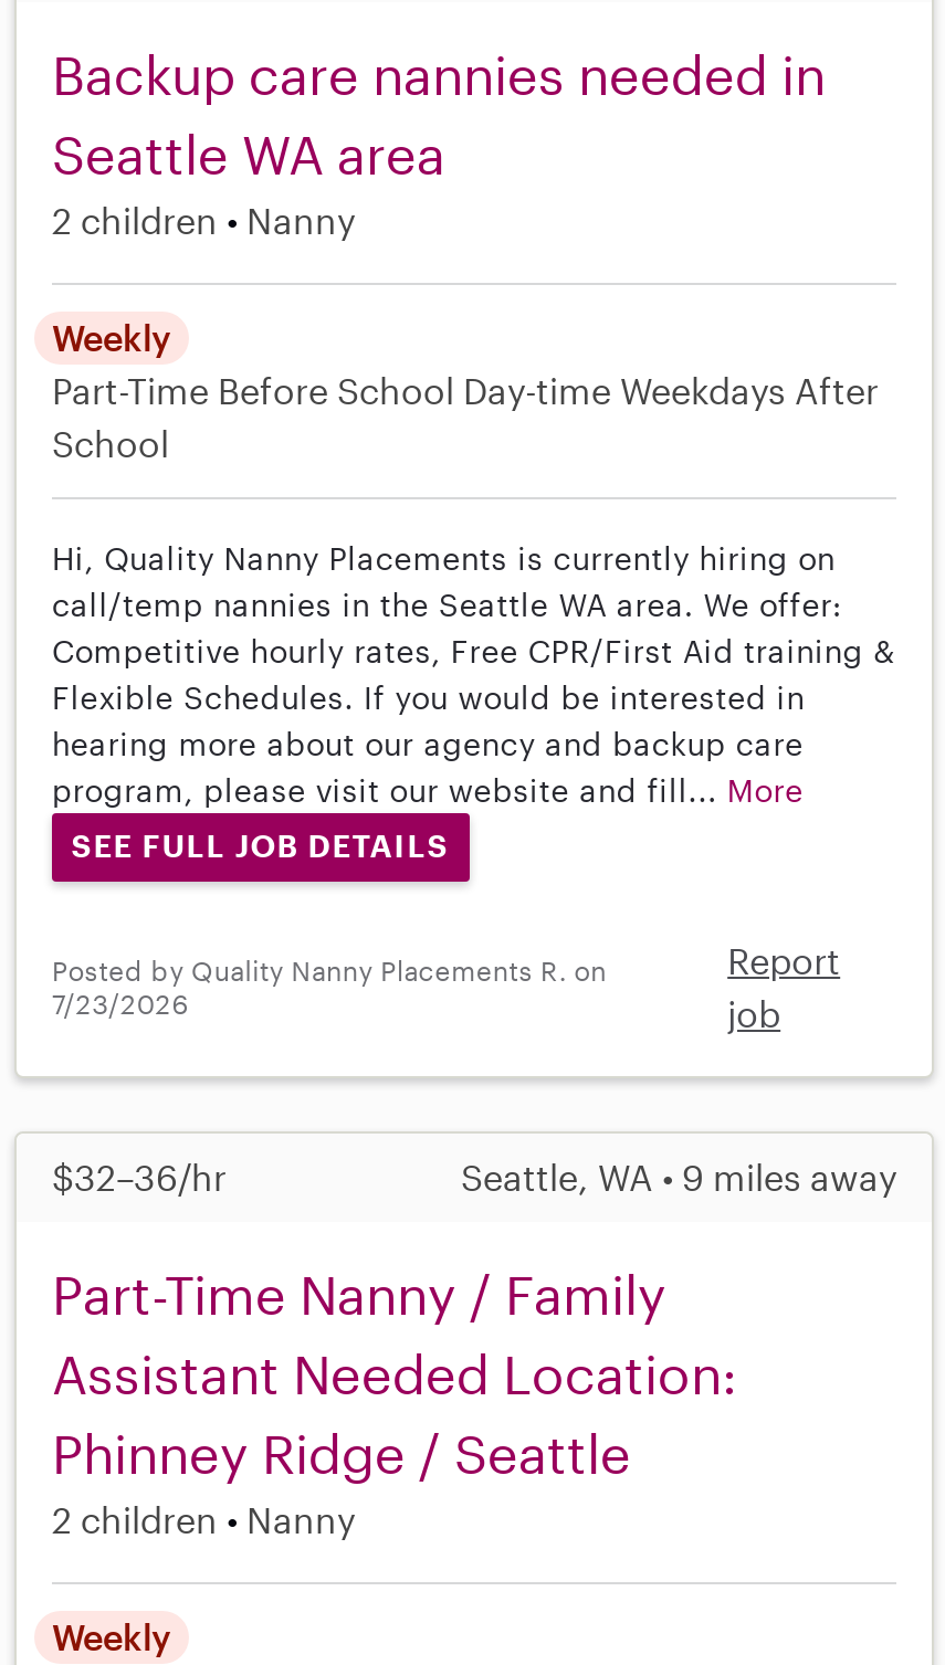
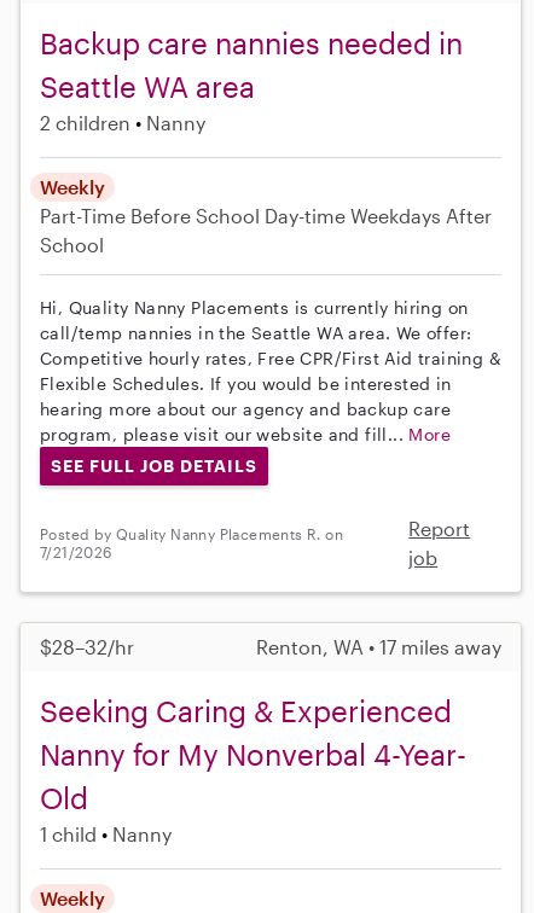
- 7/23/2026
+ 7/21/2026

- $32–36/hr
- Seattle, WA • 9 miles away
+ $28–32/hr
+ Renton, WA • 17 miles away

- Part-Time Nanny / Family
- Assistant Needed Location:
- Phinney Ridge / Seattle
- 2 children
+ Seeking Caring & Experienced
+ Nanny for My Nonverbal 4-Year-
+ Old
+ 1 child
